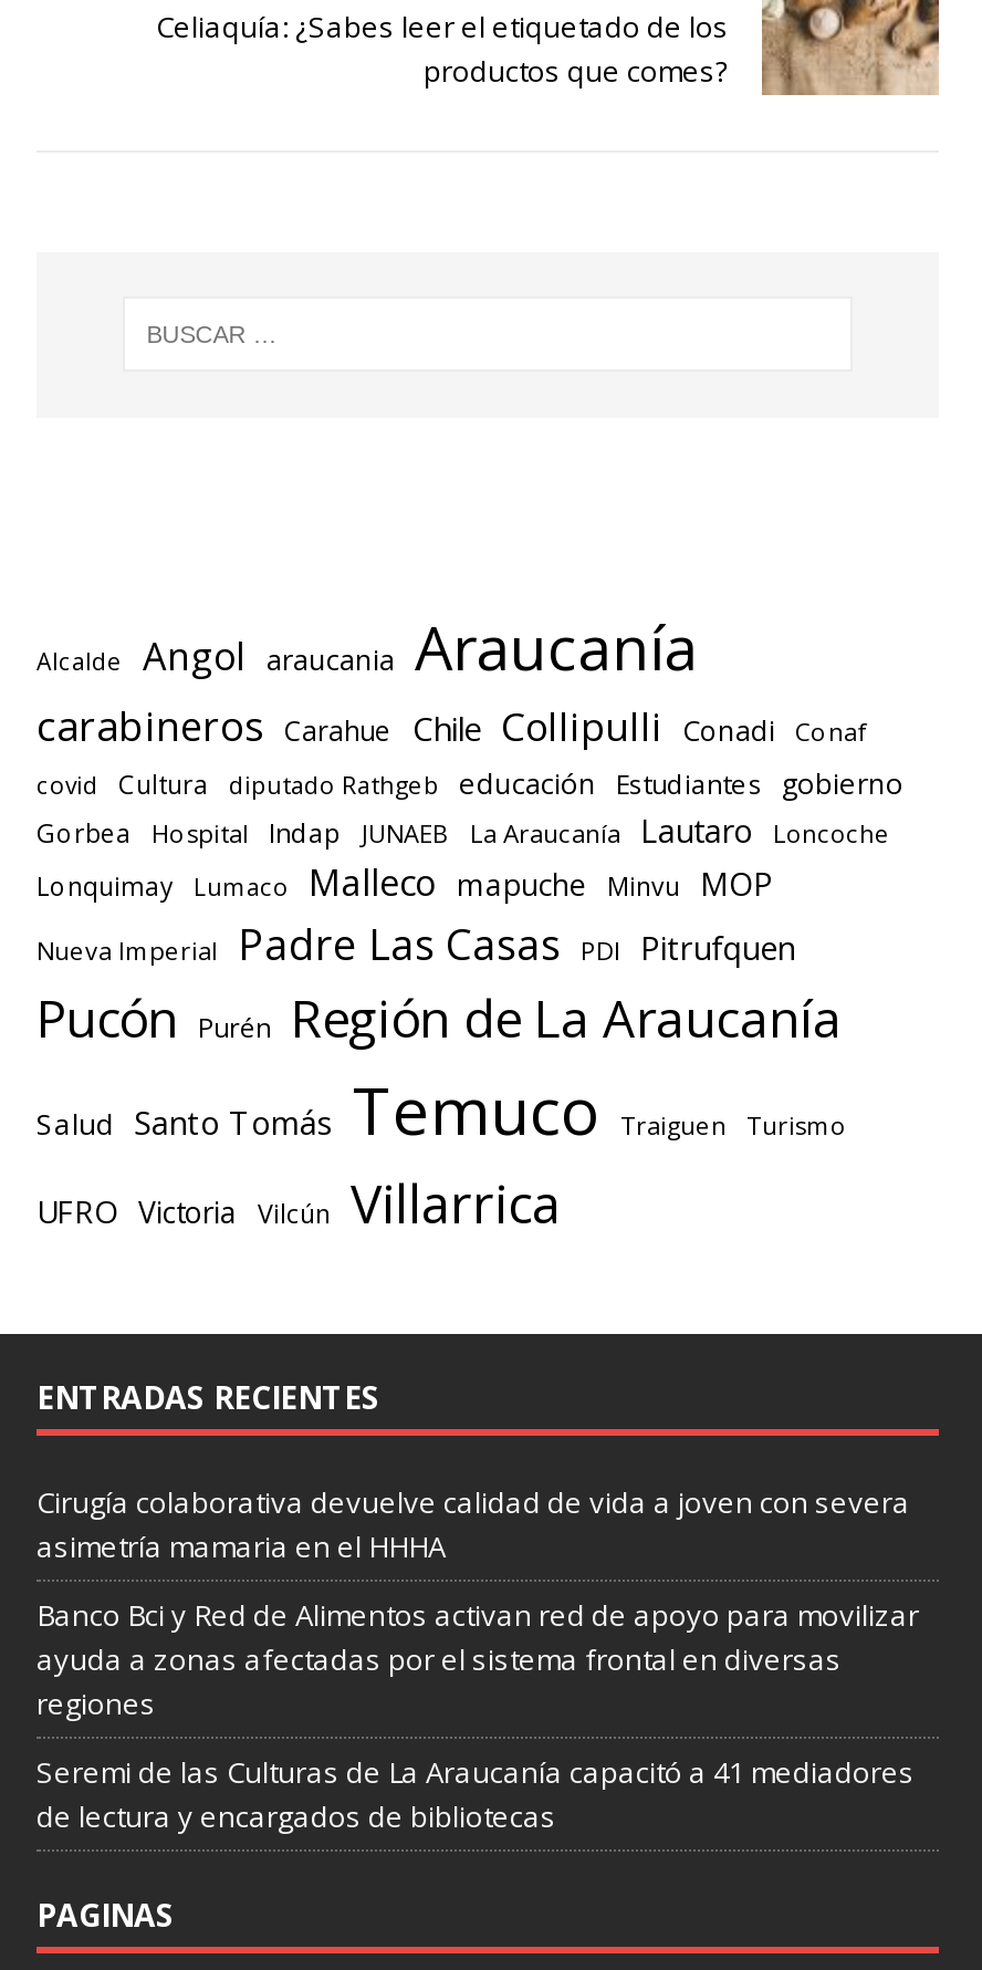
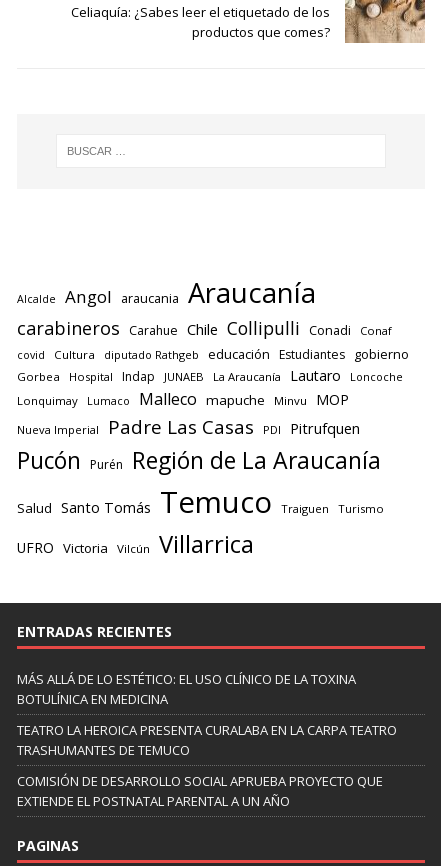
- Cirugía colaborativa devuelve calidad de vida a joven con severa
- asimetría mamaria en el HHHA
+ MÁS ALLÁ DE LO ESTÉTICO: EL USO CLÍNICO DE LA TOXINA
+ BOTULÍNICA EN MEDICINA

- Banco Bci y Red de Alimentos activan red de apoyo para movilizar
- ayuda a zonas afectadas por el sistema frontal en diversas
- regiones
+ TEATRO LA HEROICA PRESENTA CURALABA EN LA CARPA TEATRO
+ TRASHUMANTES DE TEMUCO

- Seremi de las Culturas de La Araucanía capacitó a 41 mediadores
- de lectura y encargados de bibliotecas
+ COMISIÓN DE DESARROLLO SOCIAL APRUEBA PROYECTO QUE
+ EXTIENDE EL POSTNATAL PARENTAL A UN AÑO
